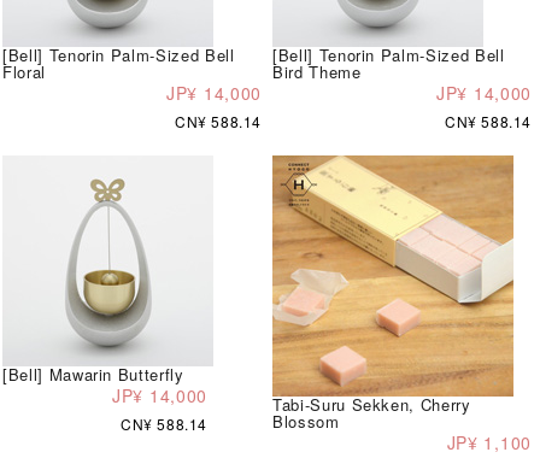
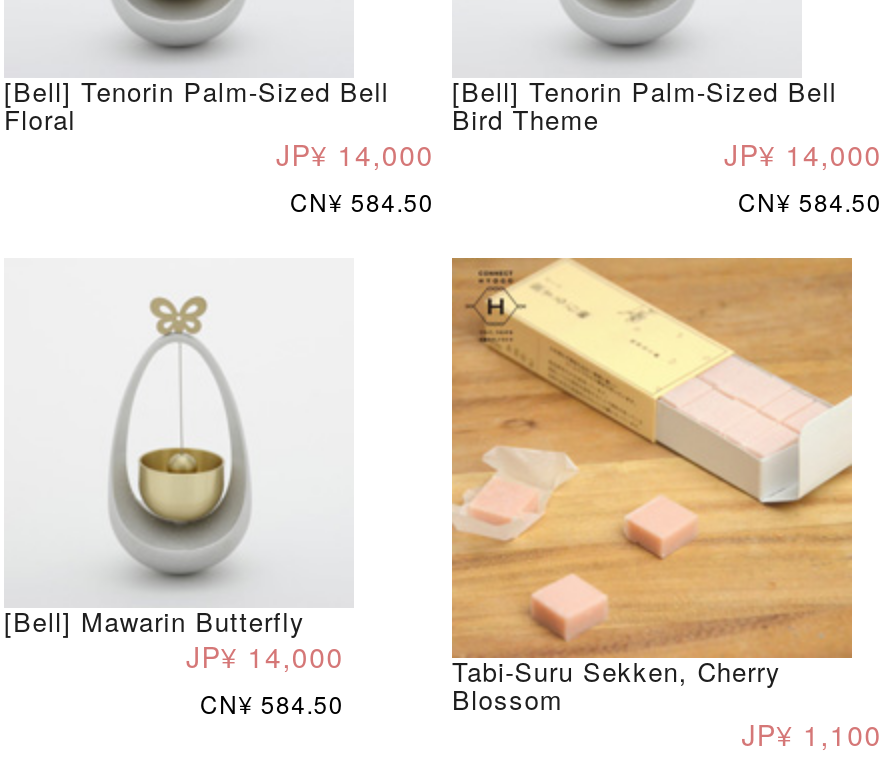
- CN¥ 588.14
+ CN¥ 584.50

- CN¥ 588.14
+ CN¥ 584.50

- CN¥ 588.14
+ CN¥ 584.50
